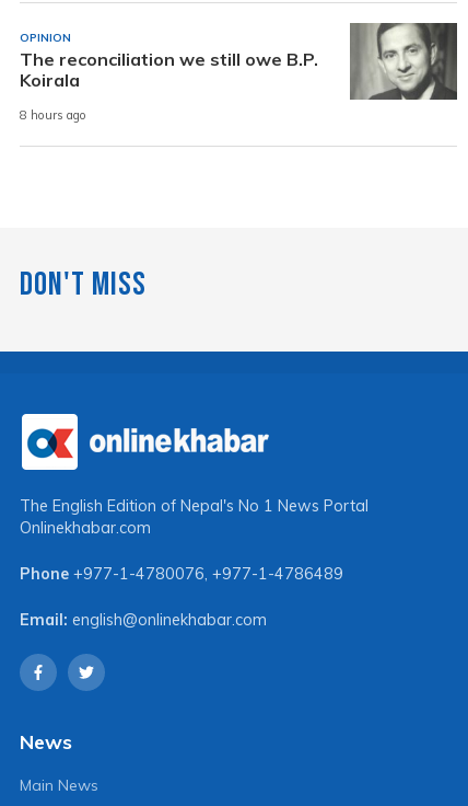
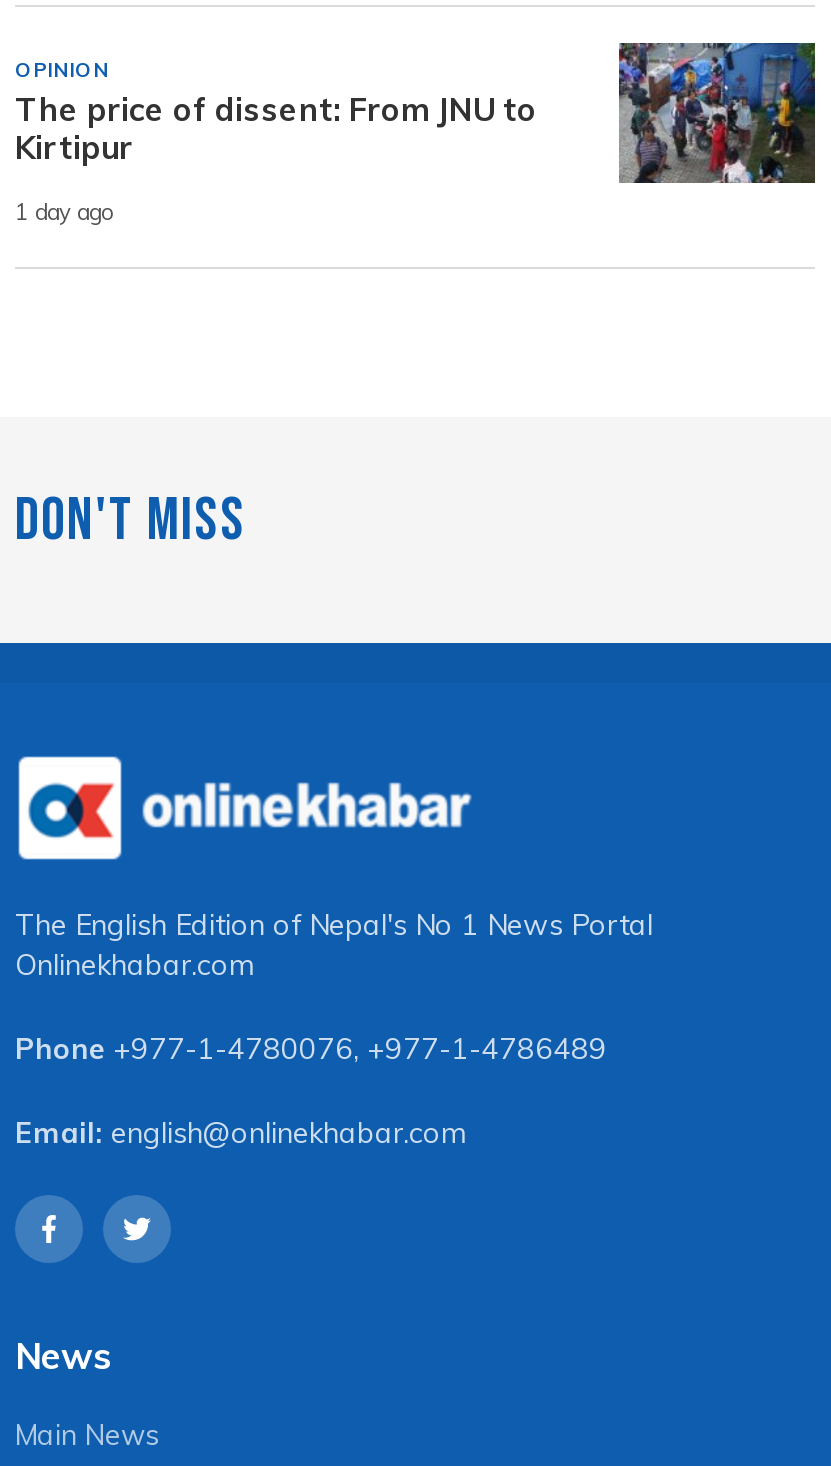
- [image]
+ [image]

- The reconciliation we still owe B.P.
- Koirala
+ The price of dissent: From JNU to
+ Kirtipur

- 8 hours ago
+ 1 day ago
